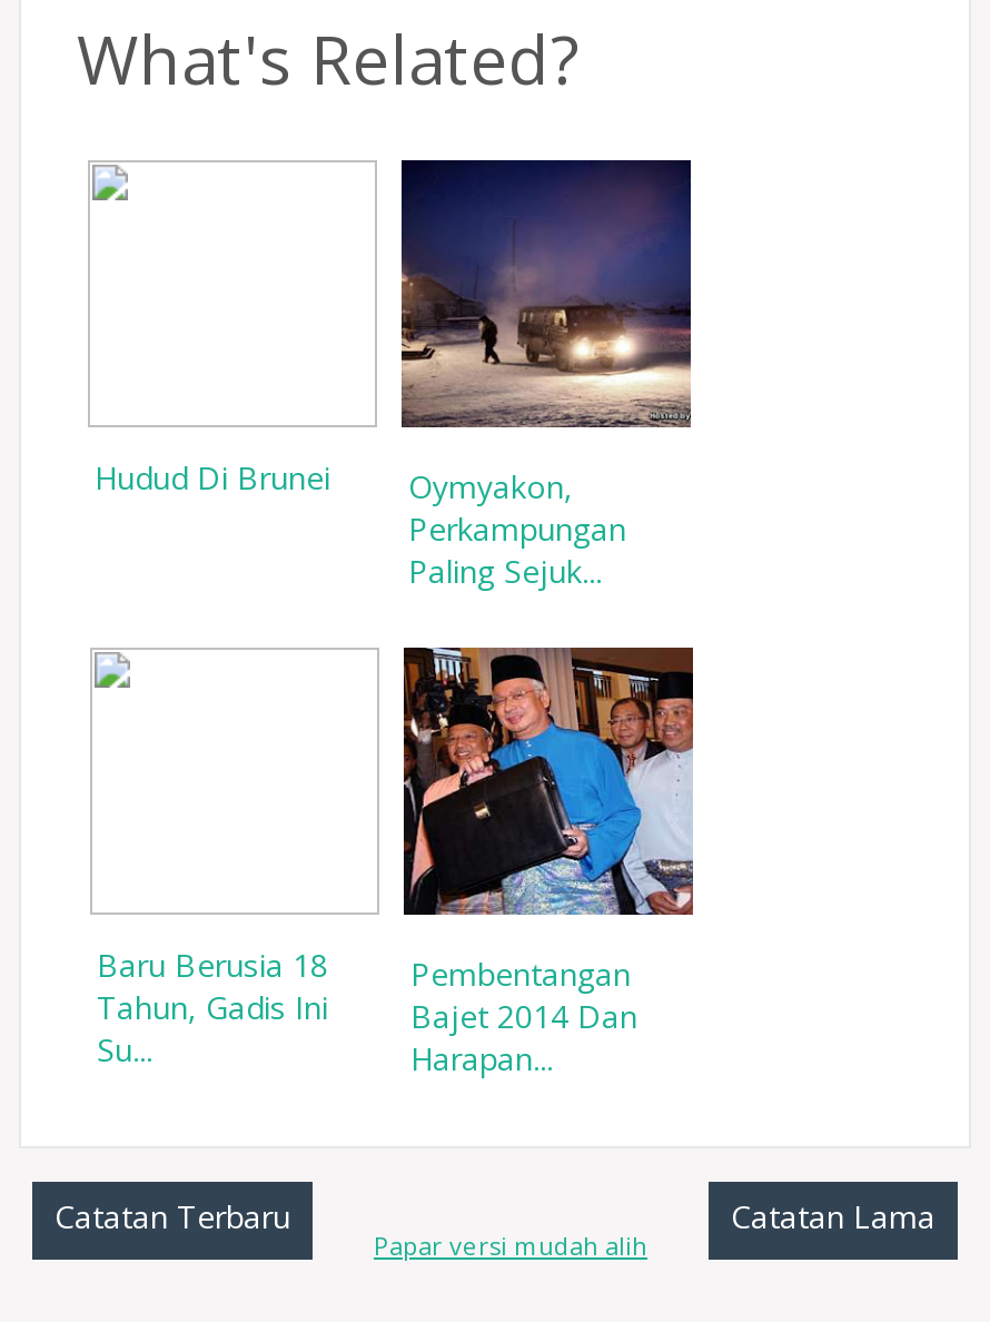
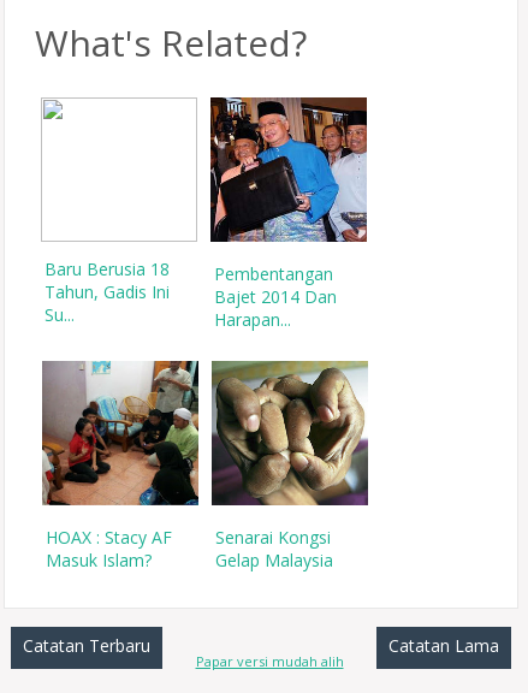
- [image]
- Hudud Di Brunei
- Oymyakon,
- Perkampungan
- Paling Sejuk...

moved up: [image] | Baru Berusia 18 | Tahun, Gadis Ini | Su... | Pembentangan | Bajet 2014 Dan | Harapan...

+ [image]
+ HOAX : Stacy AF
+ Masuk Islam?

+ [image]
+ Senarai Kongsi
+ Gelap Malaysia
